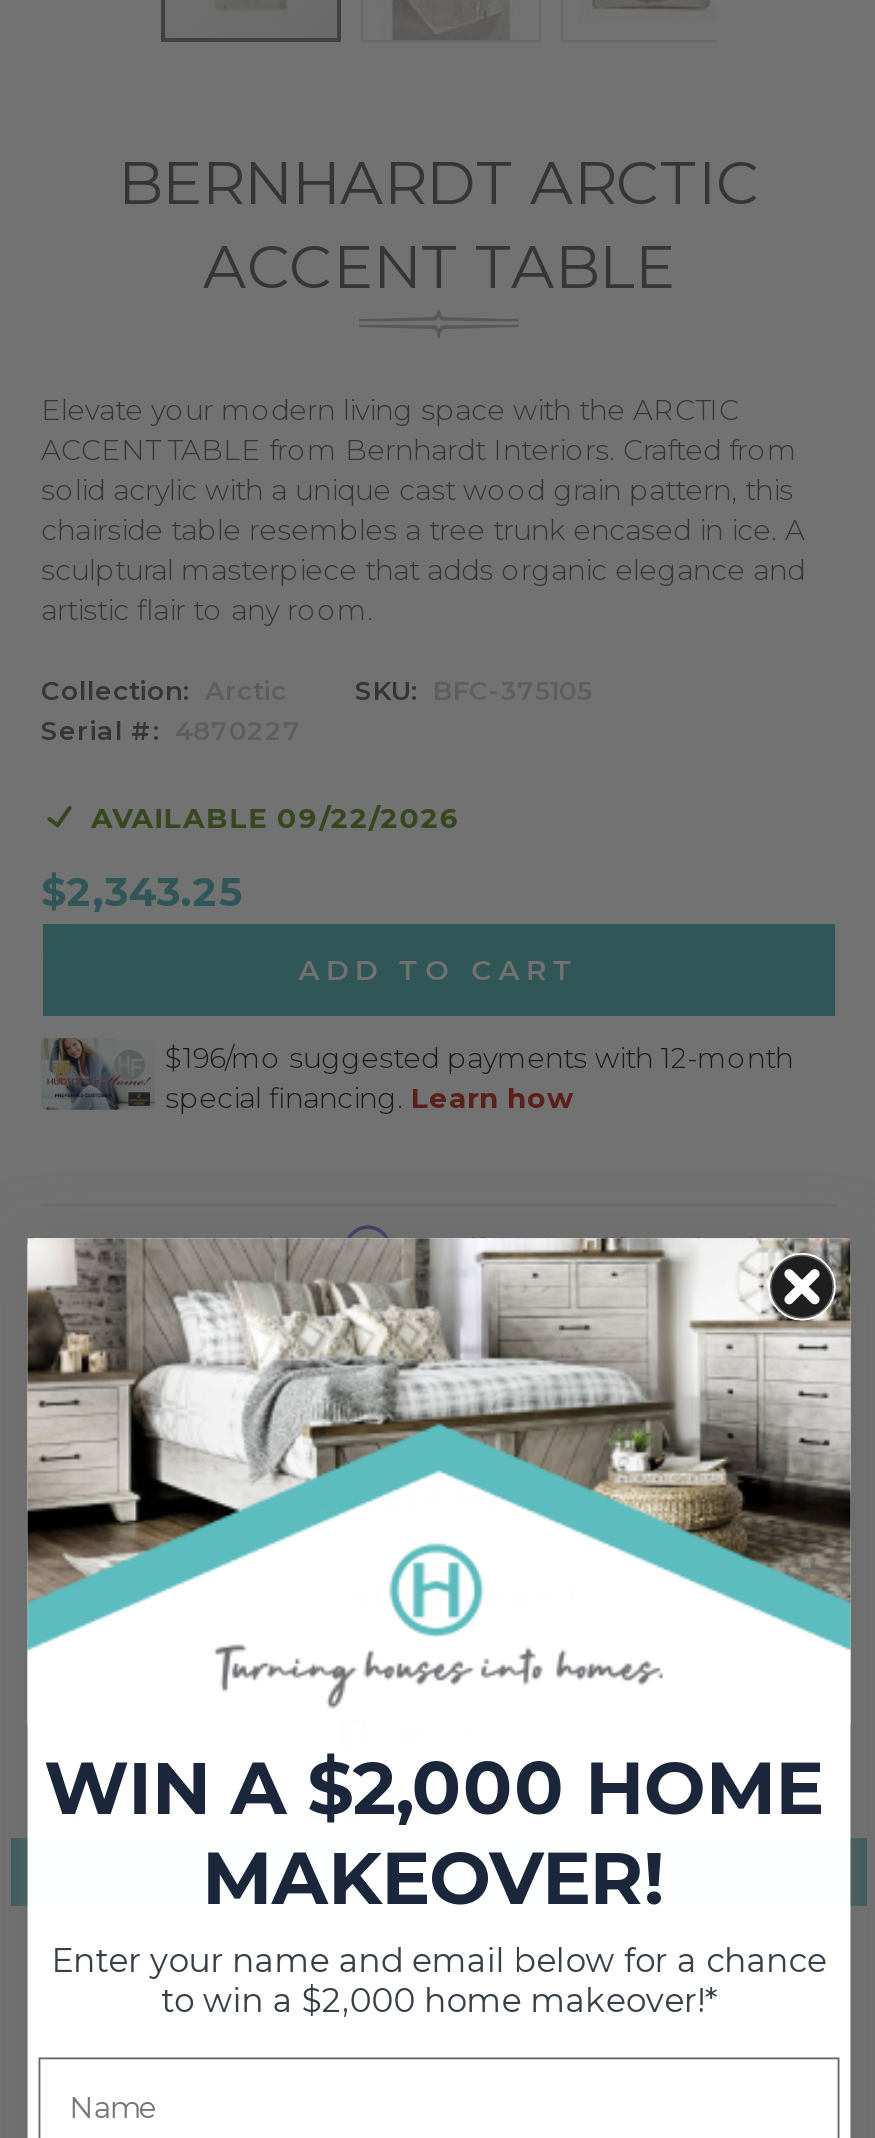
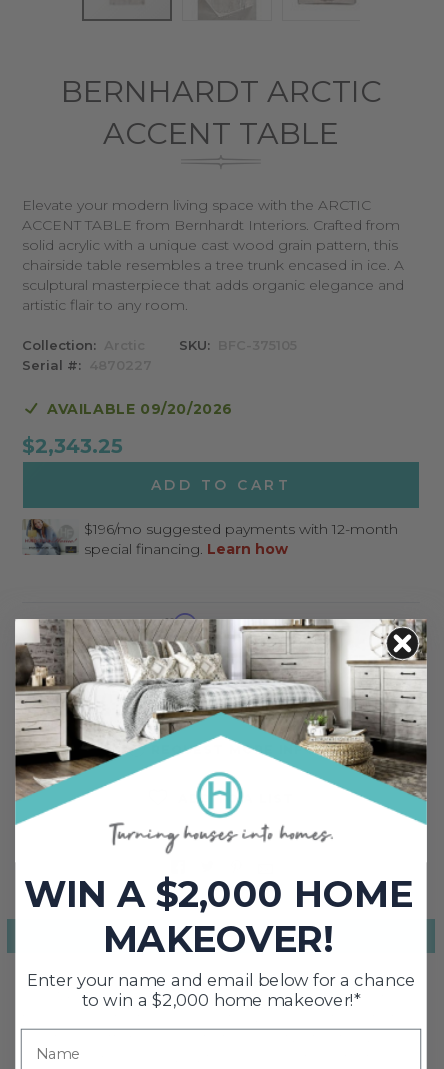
- AVAILABLE 09/22/2026
+ AVAILABLE 09/20/2026
